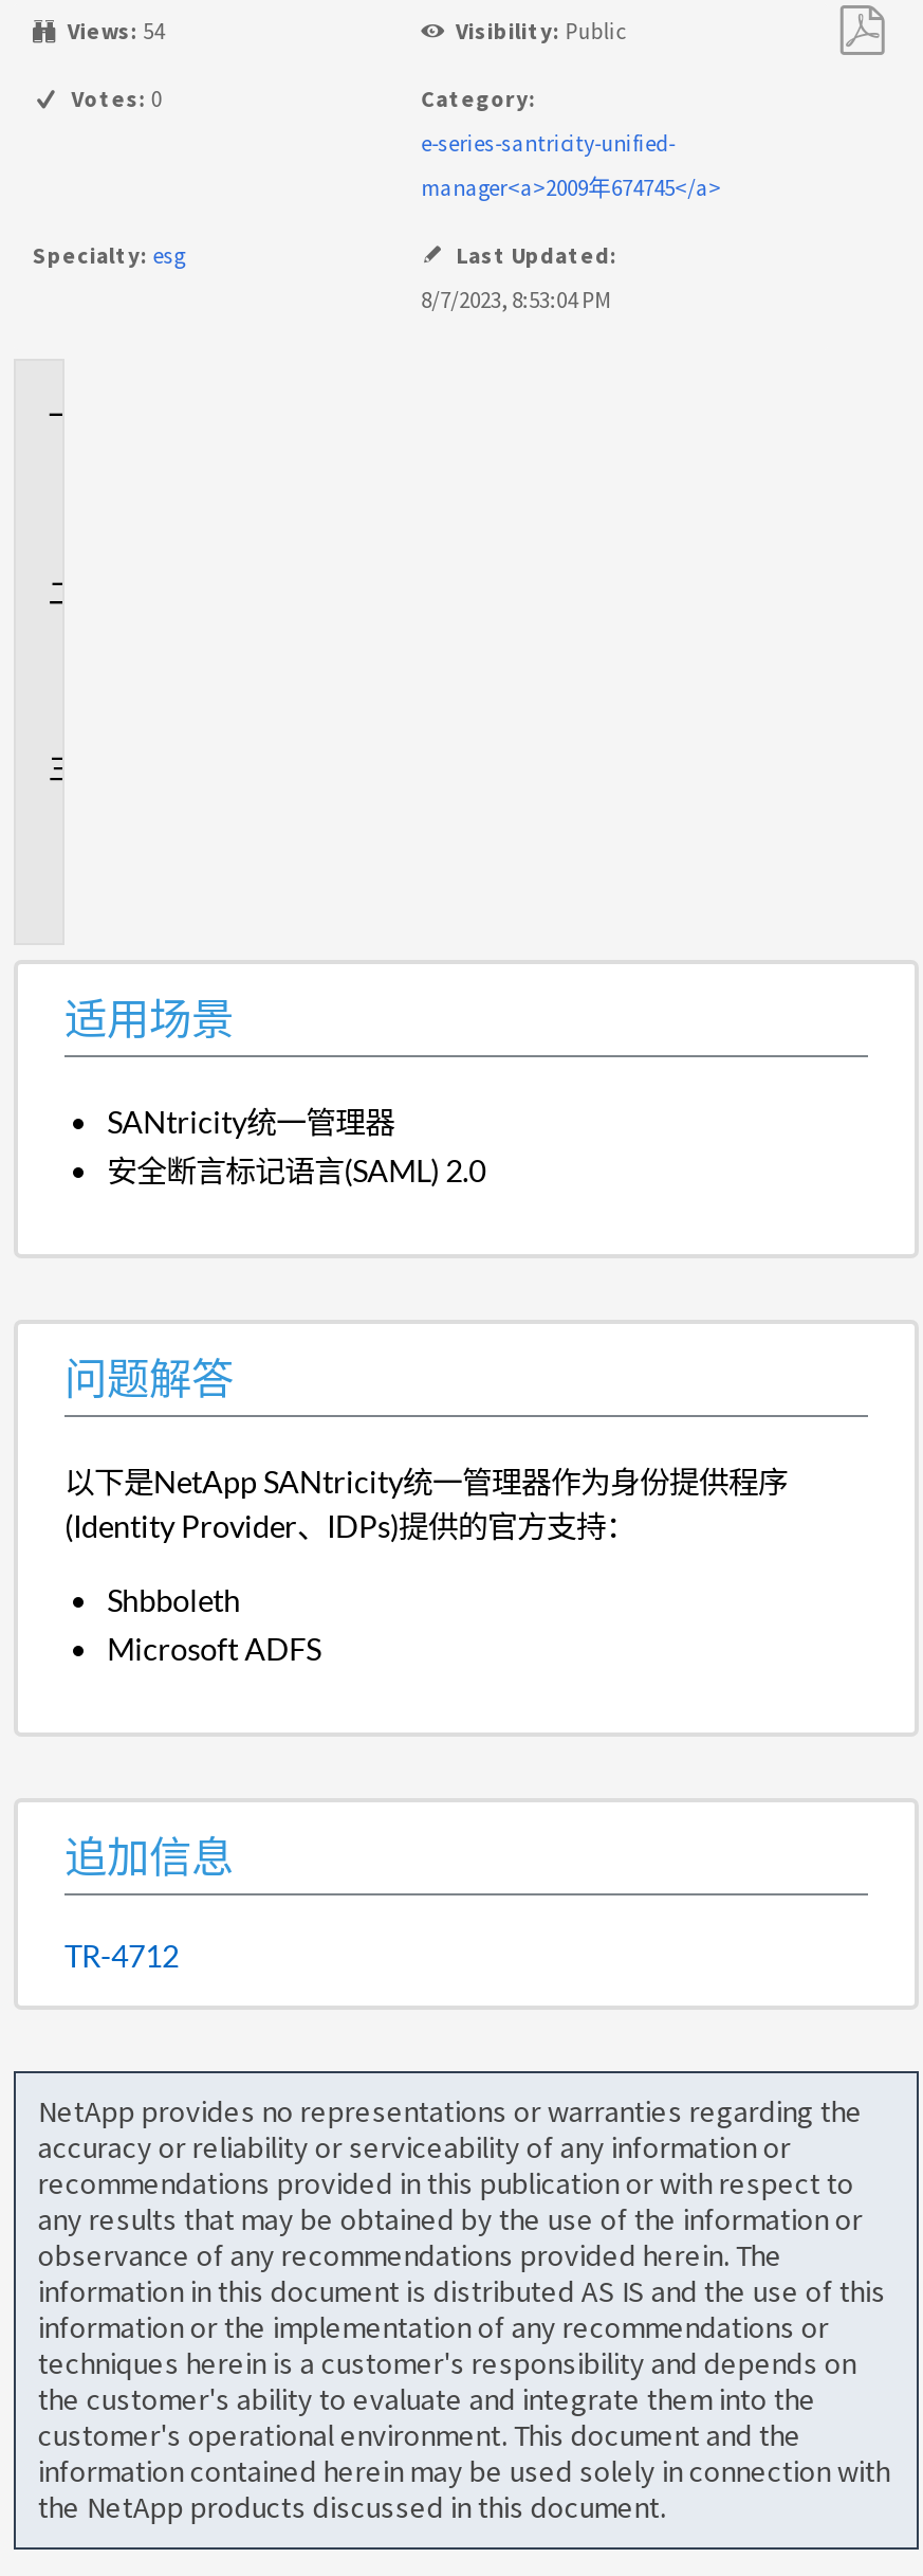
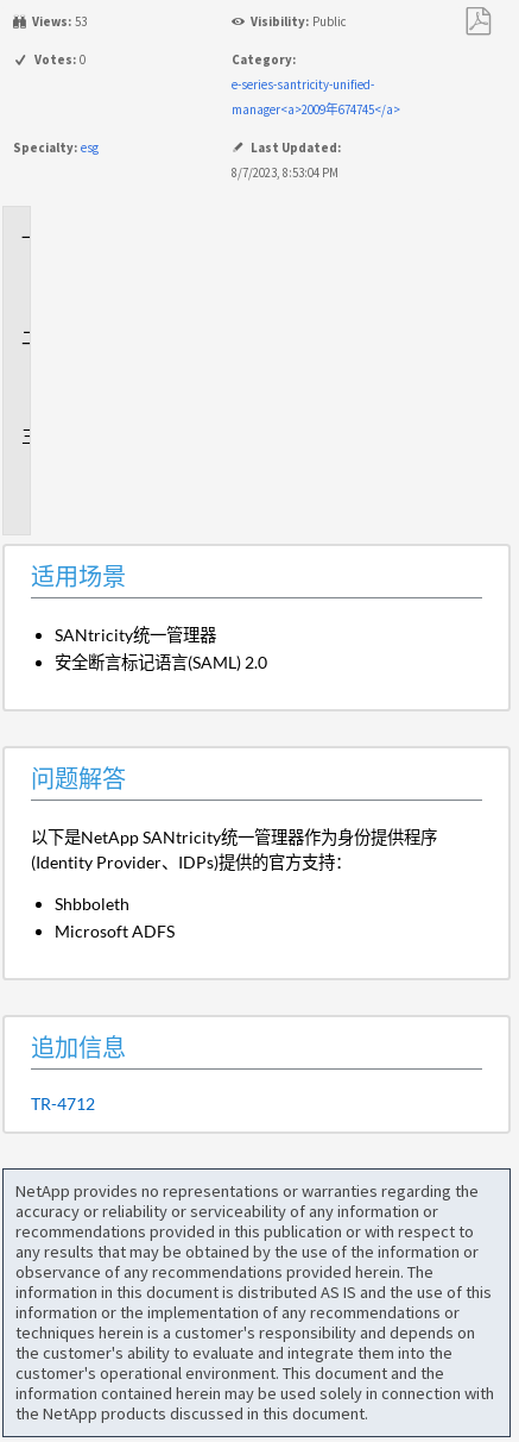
- Views: 54
+ Views: 53
